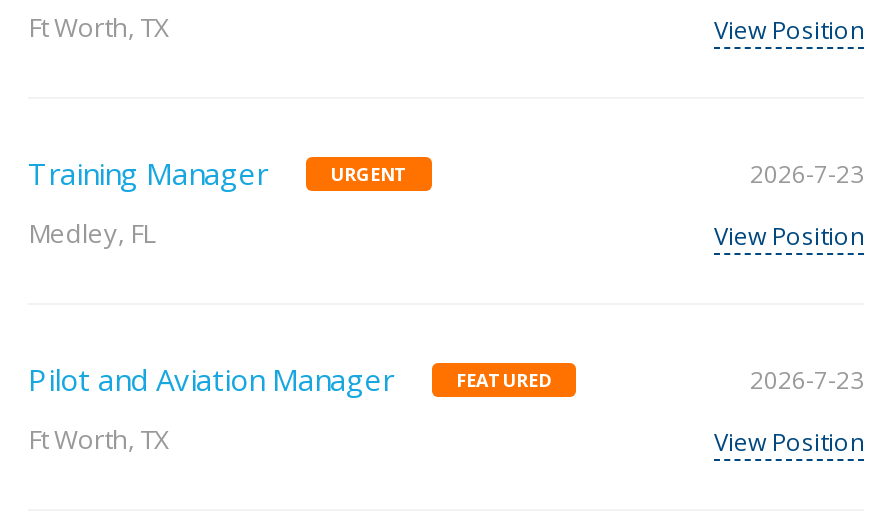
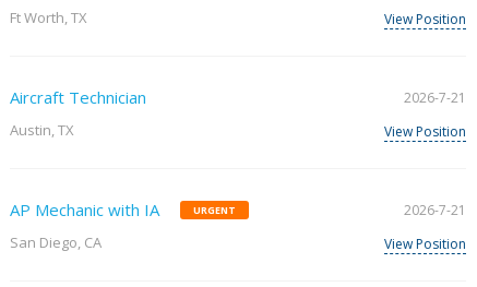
- Training Manager
- URGENT
+ Aircraft Technician

- 2026-7-23
+ 2026-7-21

- Medley, FL
+ Austin, TX

- Pilot and Aviation Manager
- FEATURED
+ AP Mechanic with IA
+ URGENT

- 2026-7-23
+ 2026-7-21

- Ft Worth, TX
+ San Diego, CA
